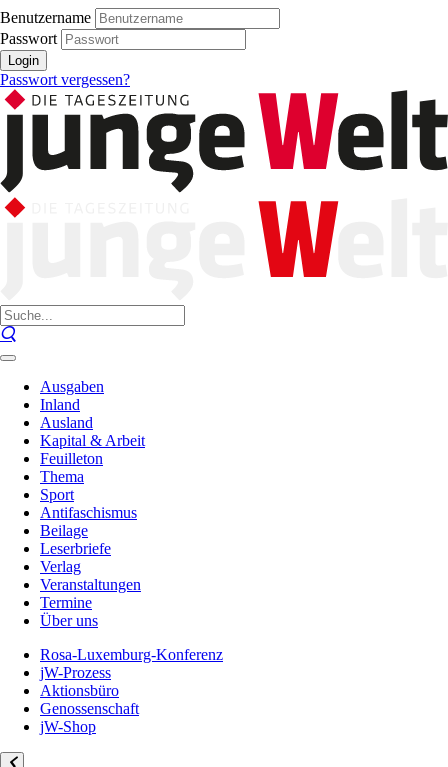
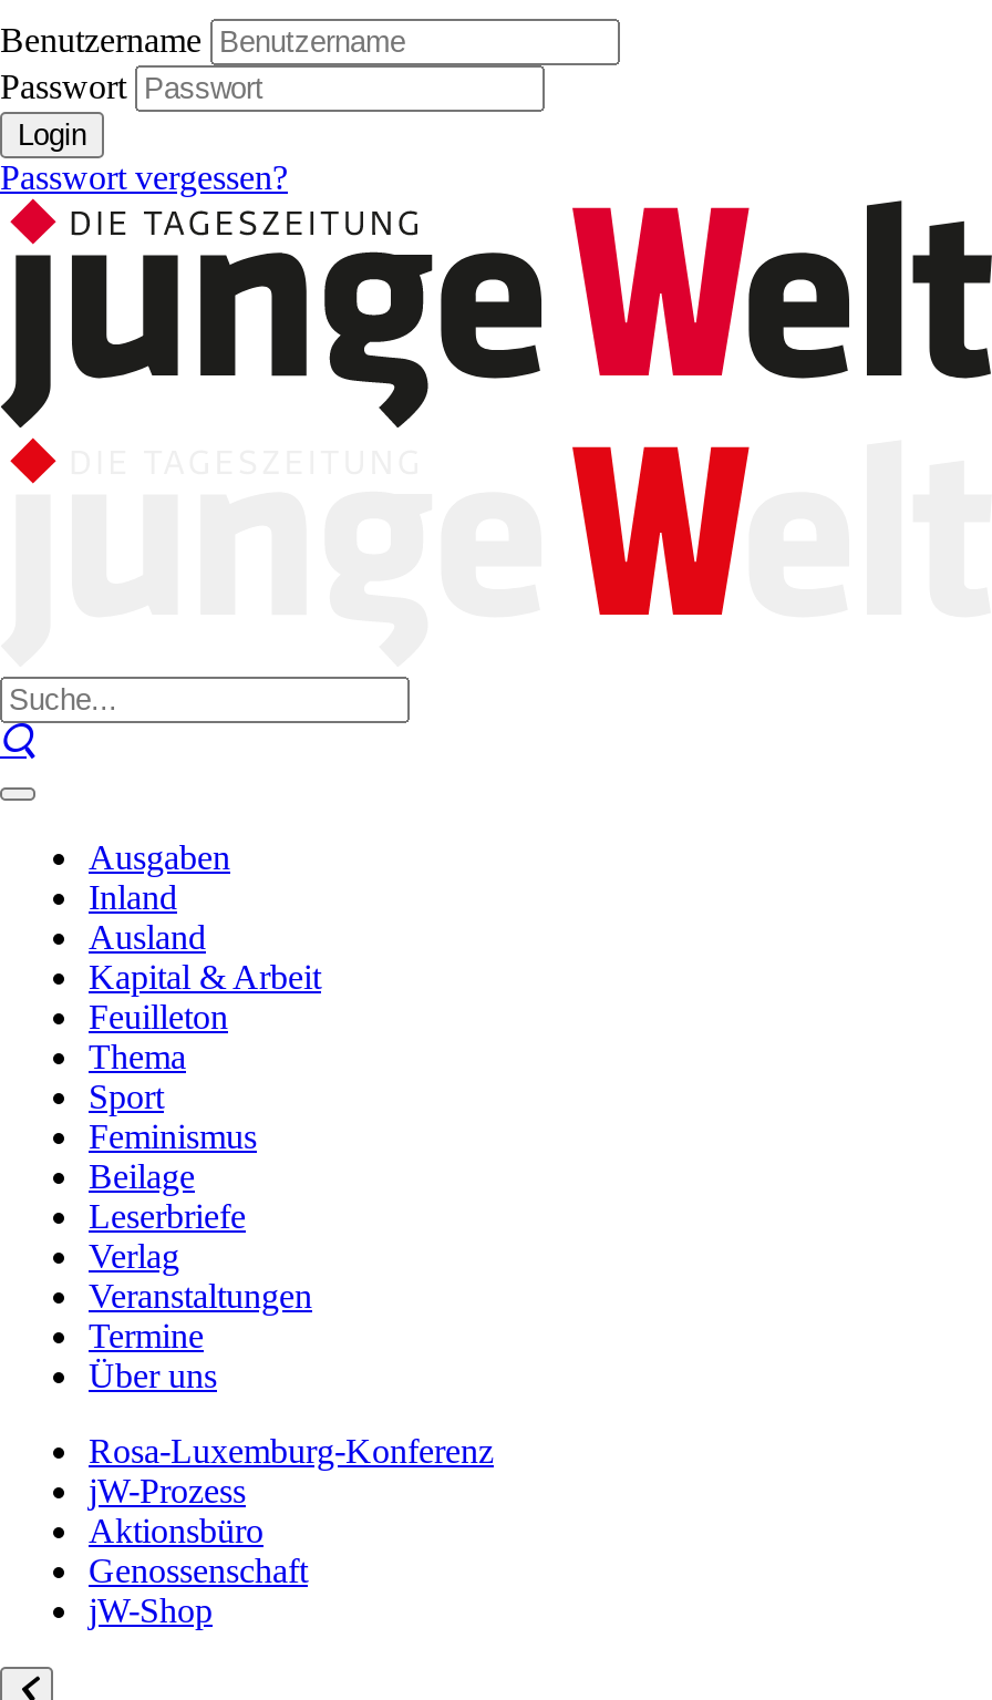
- Antifaschismus
+ Feminismus
